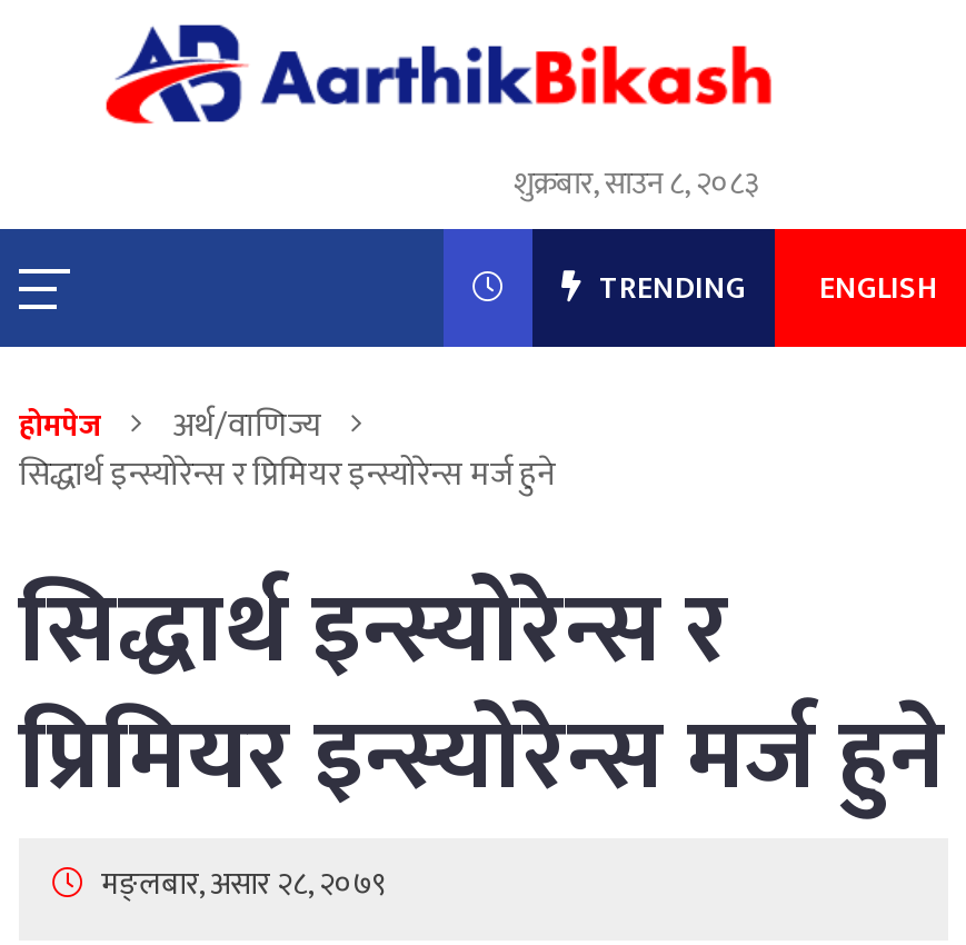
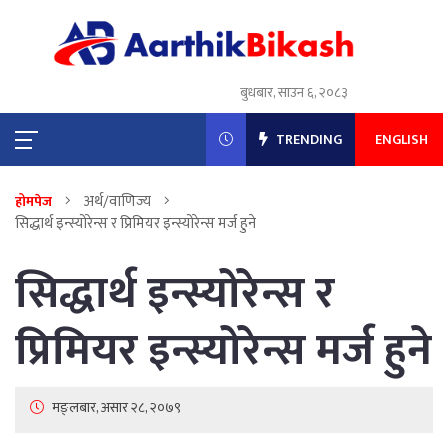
- शुक्रबार, साउन ८, २०८३
+ बुधबार, साउन ६, २०८३
